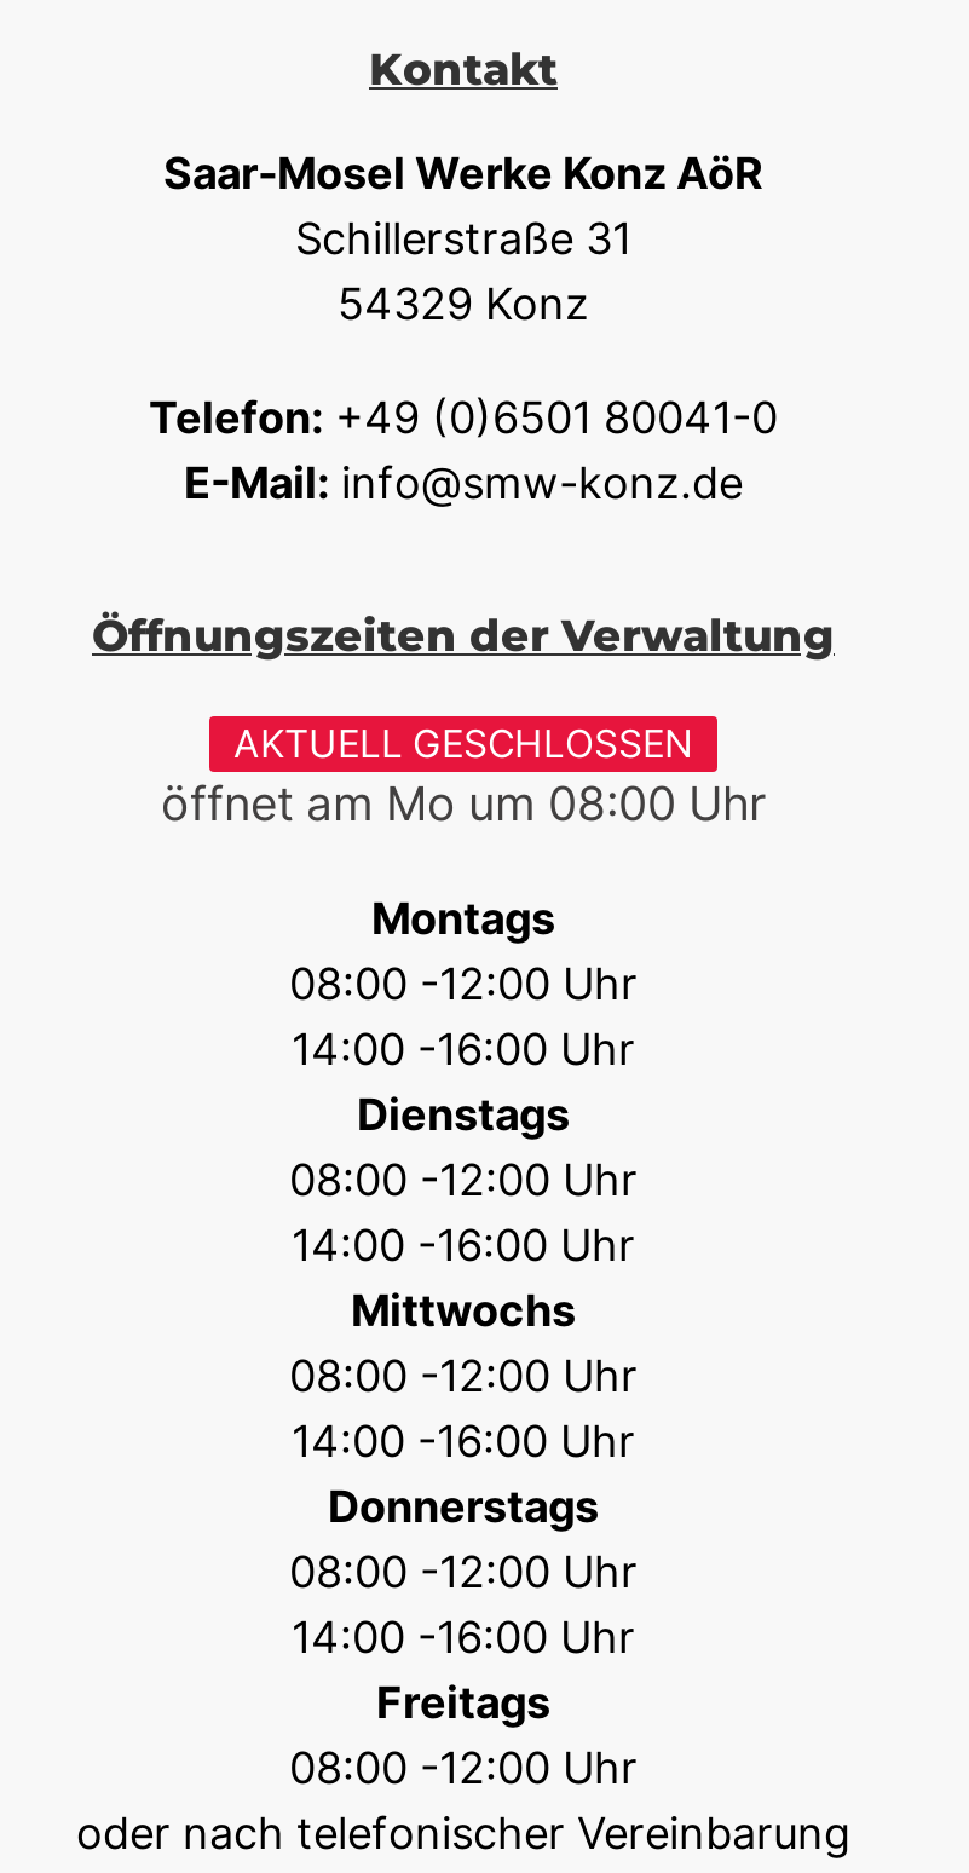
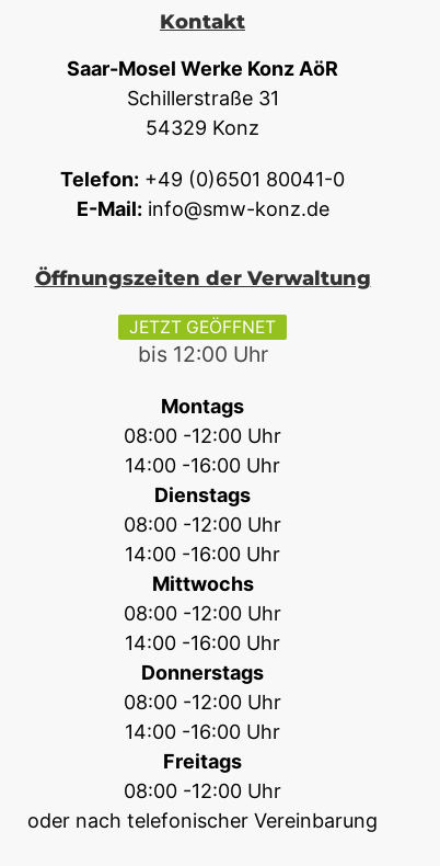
- AKTUELL GESCHLOSSEN
- öffnet am Mo um 08:00 Uhr
+ JETZT GEÖFFNET
+ bis 12:00 Uhr
